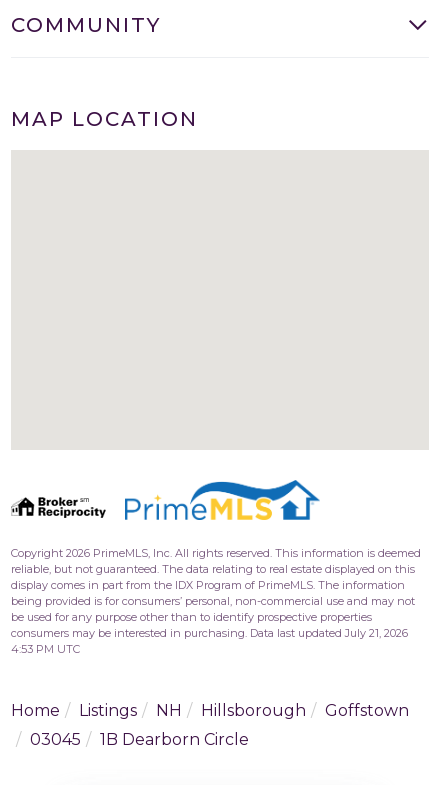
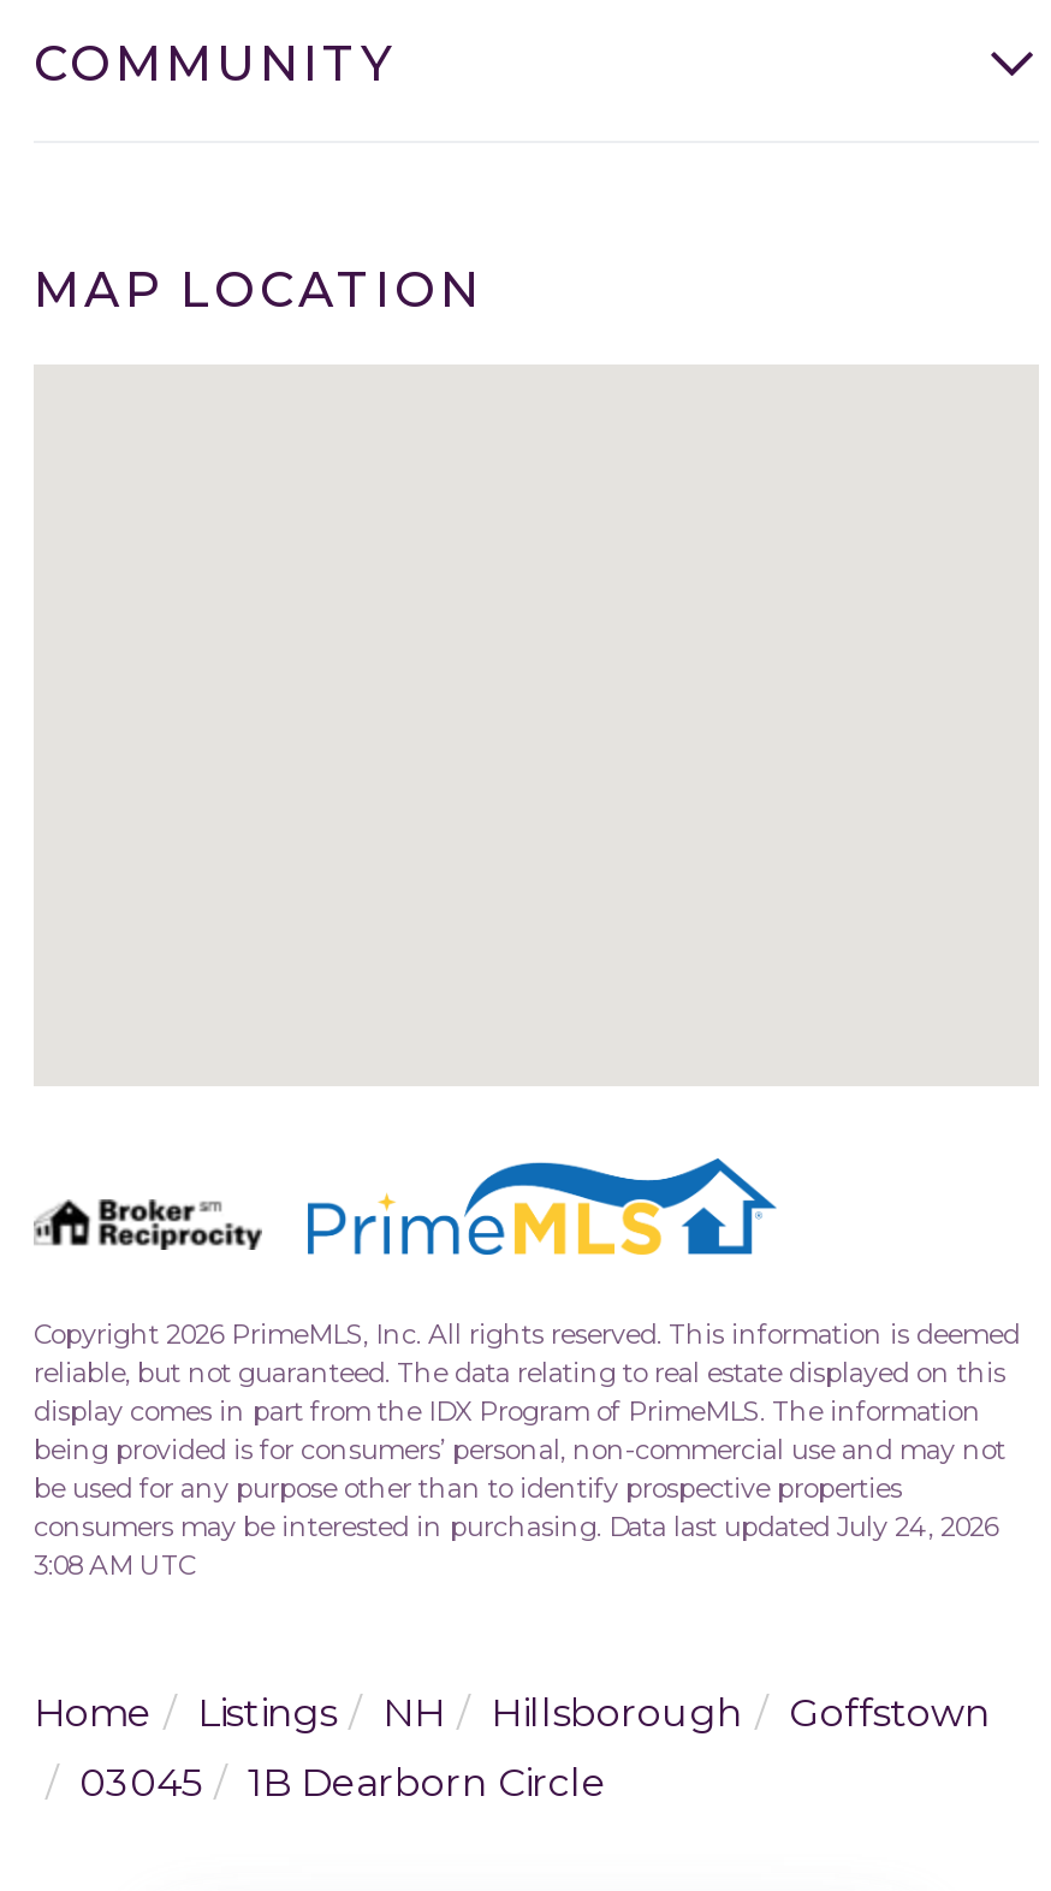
- consumers may be interested in purchasing. Data last updated July 21, 2026
+ consumers may be interested in purchasing. Data last updated July 24, 2026

- 4:53 PM UTC
+ 3:08 AM UTC
